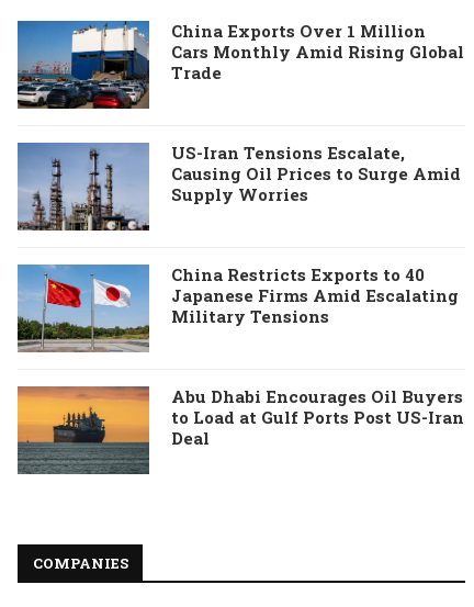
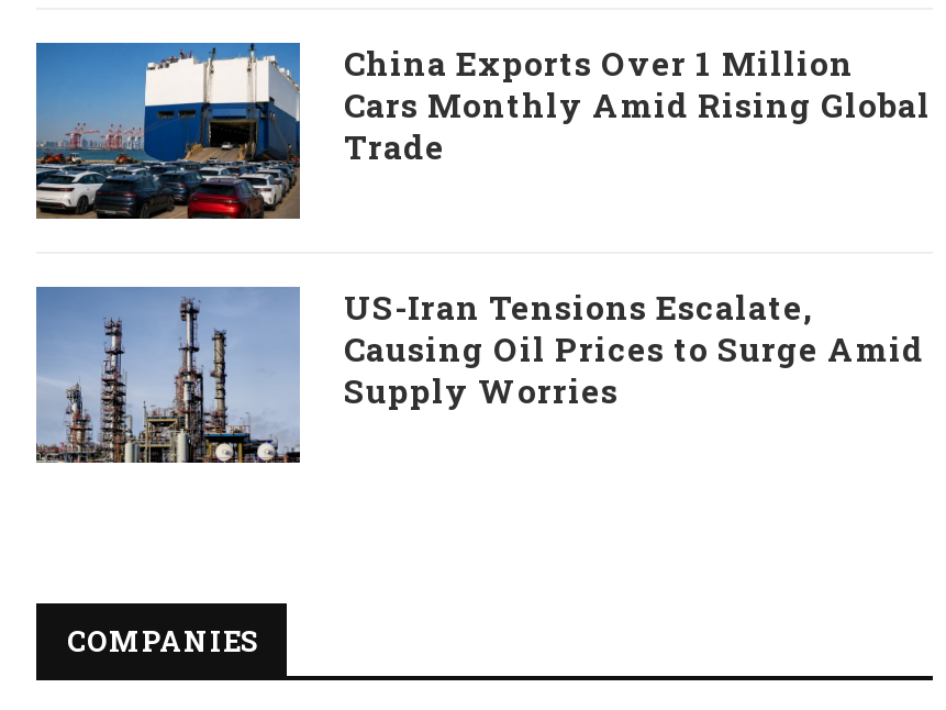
- [image]
- China Restricts Exports to 40
- Japanese Firms Amid Escalating
- Military Tensions

- [image]
- Abu Dhabi Encourages Oil Buyers
- to Load at Gulf Ports Post US-Iran
- Deal
